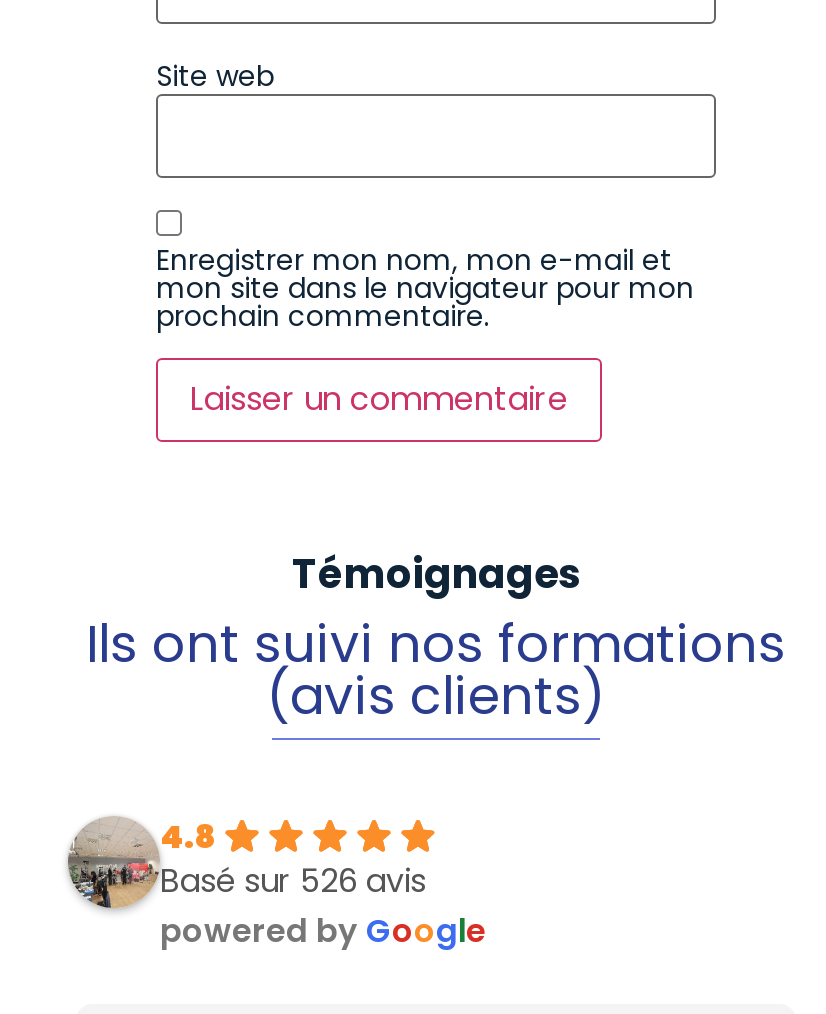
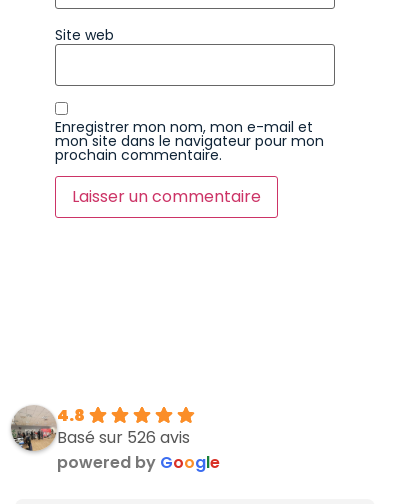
- Témoignages
- Ils ont suivi nos formations
- (avis clients)
